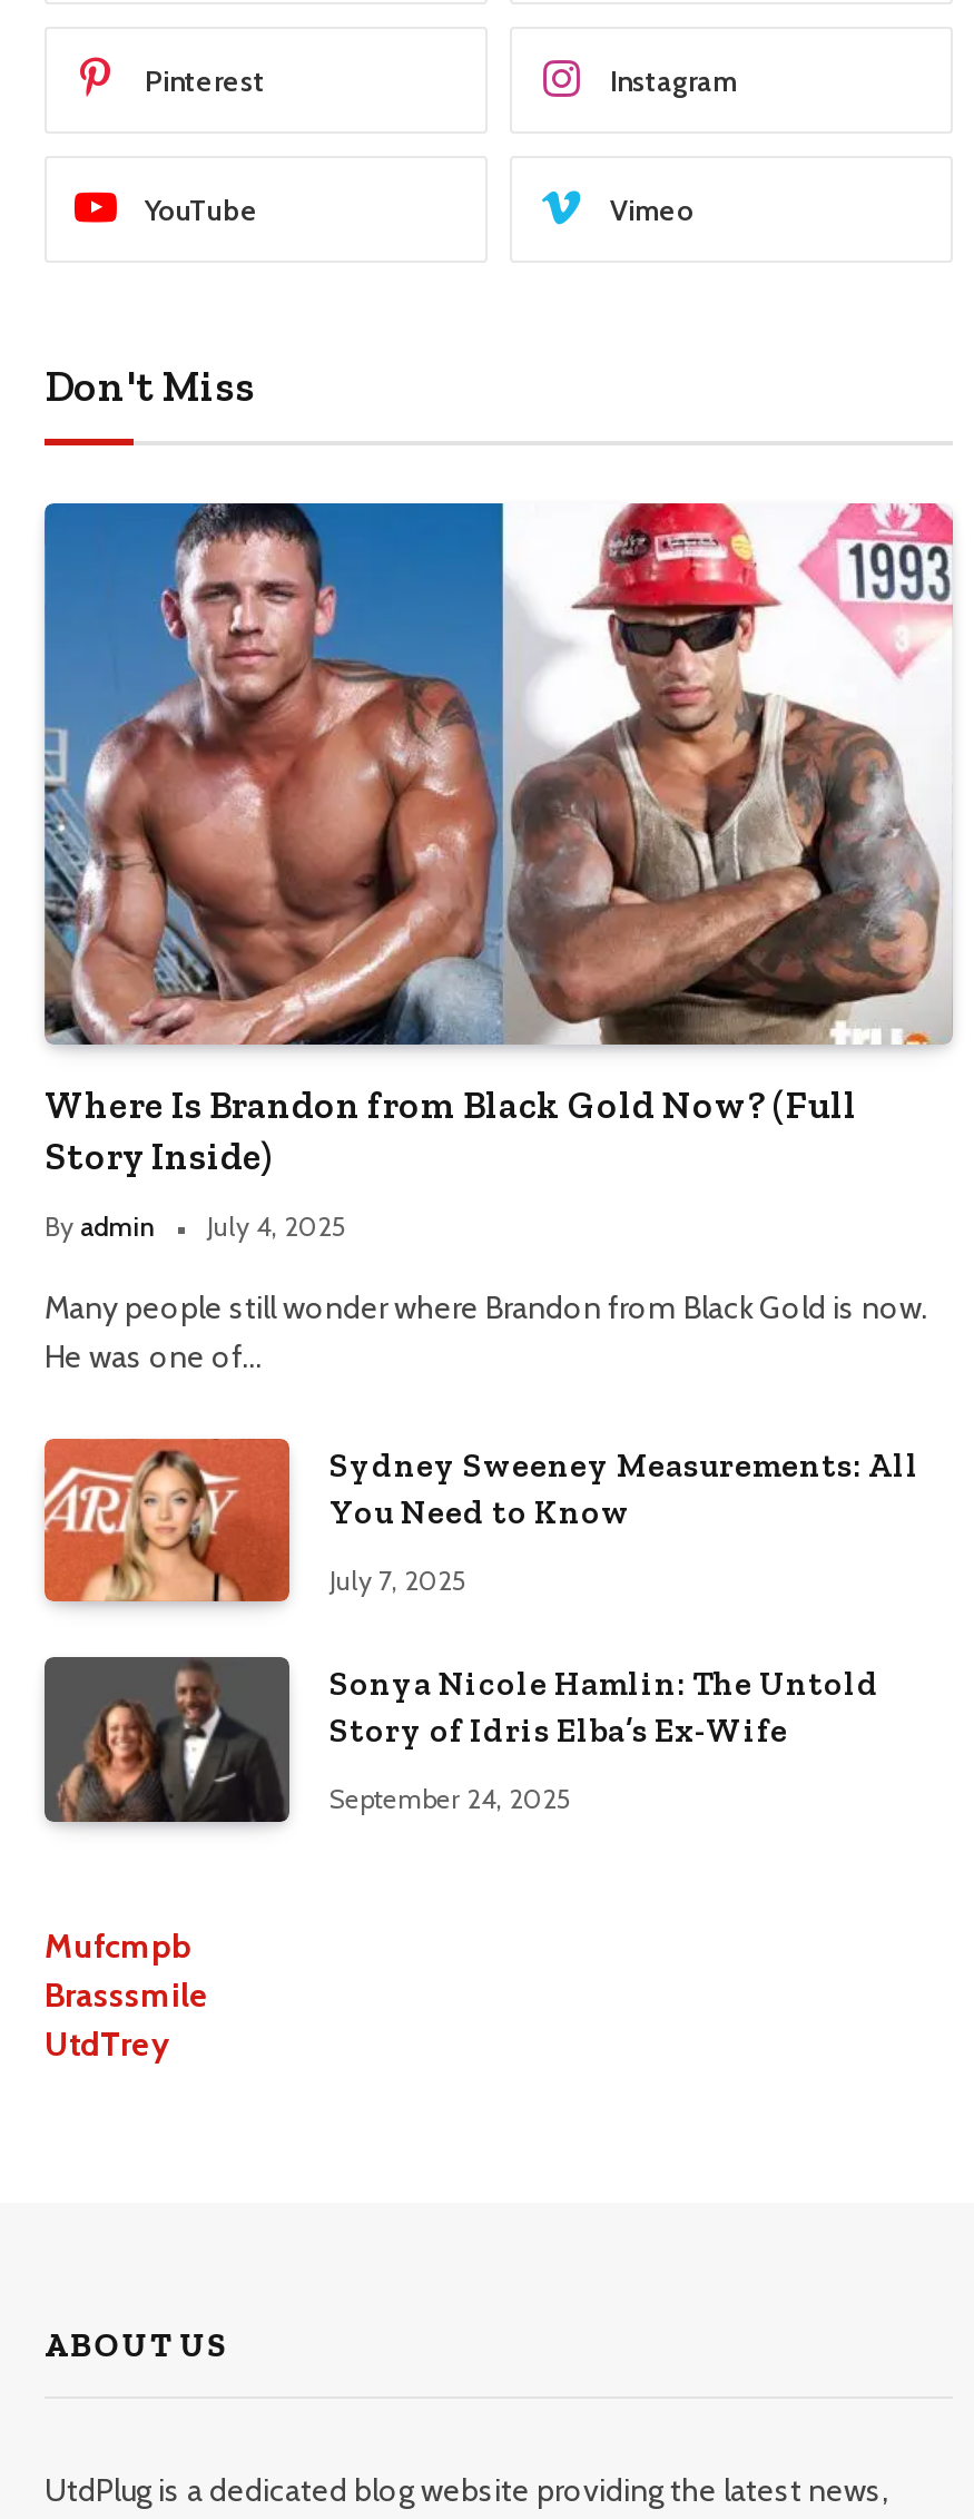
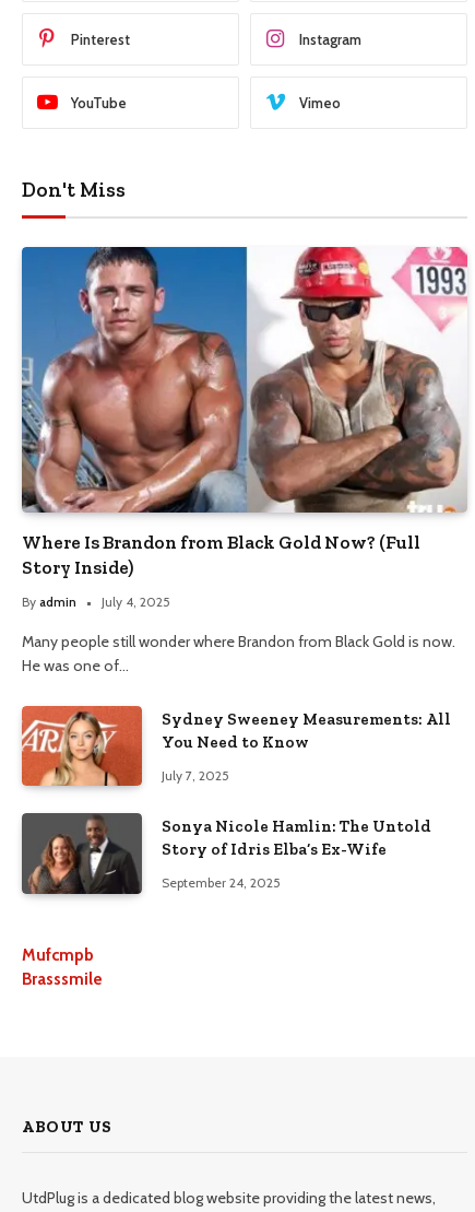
- UtdTrey
